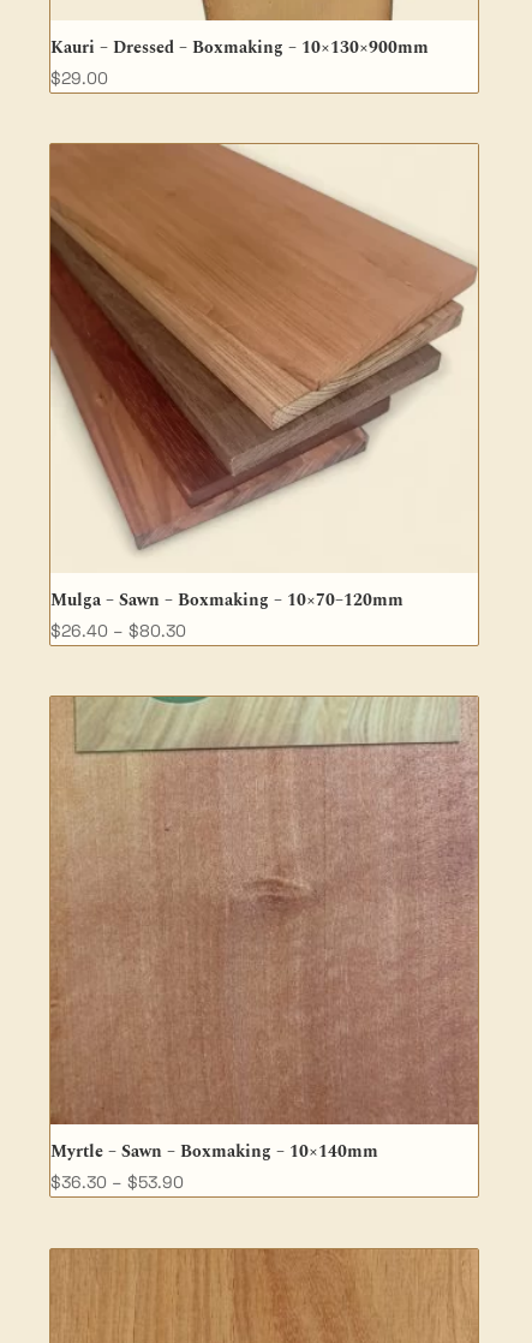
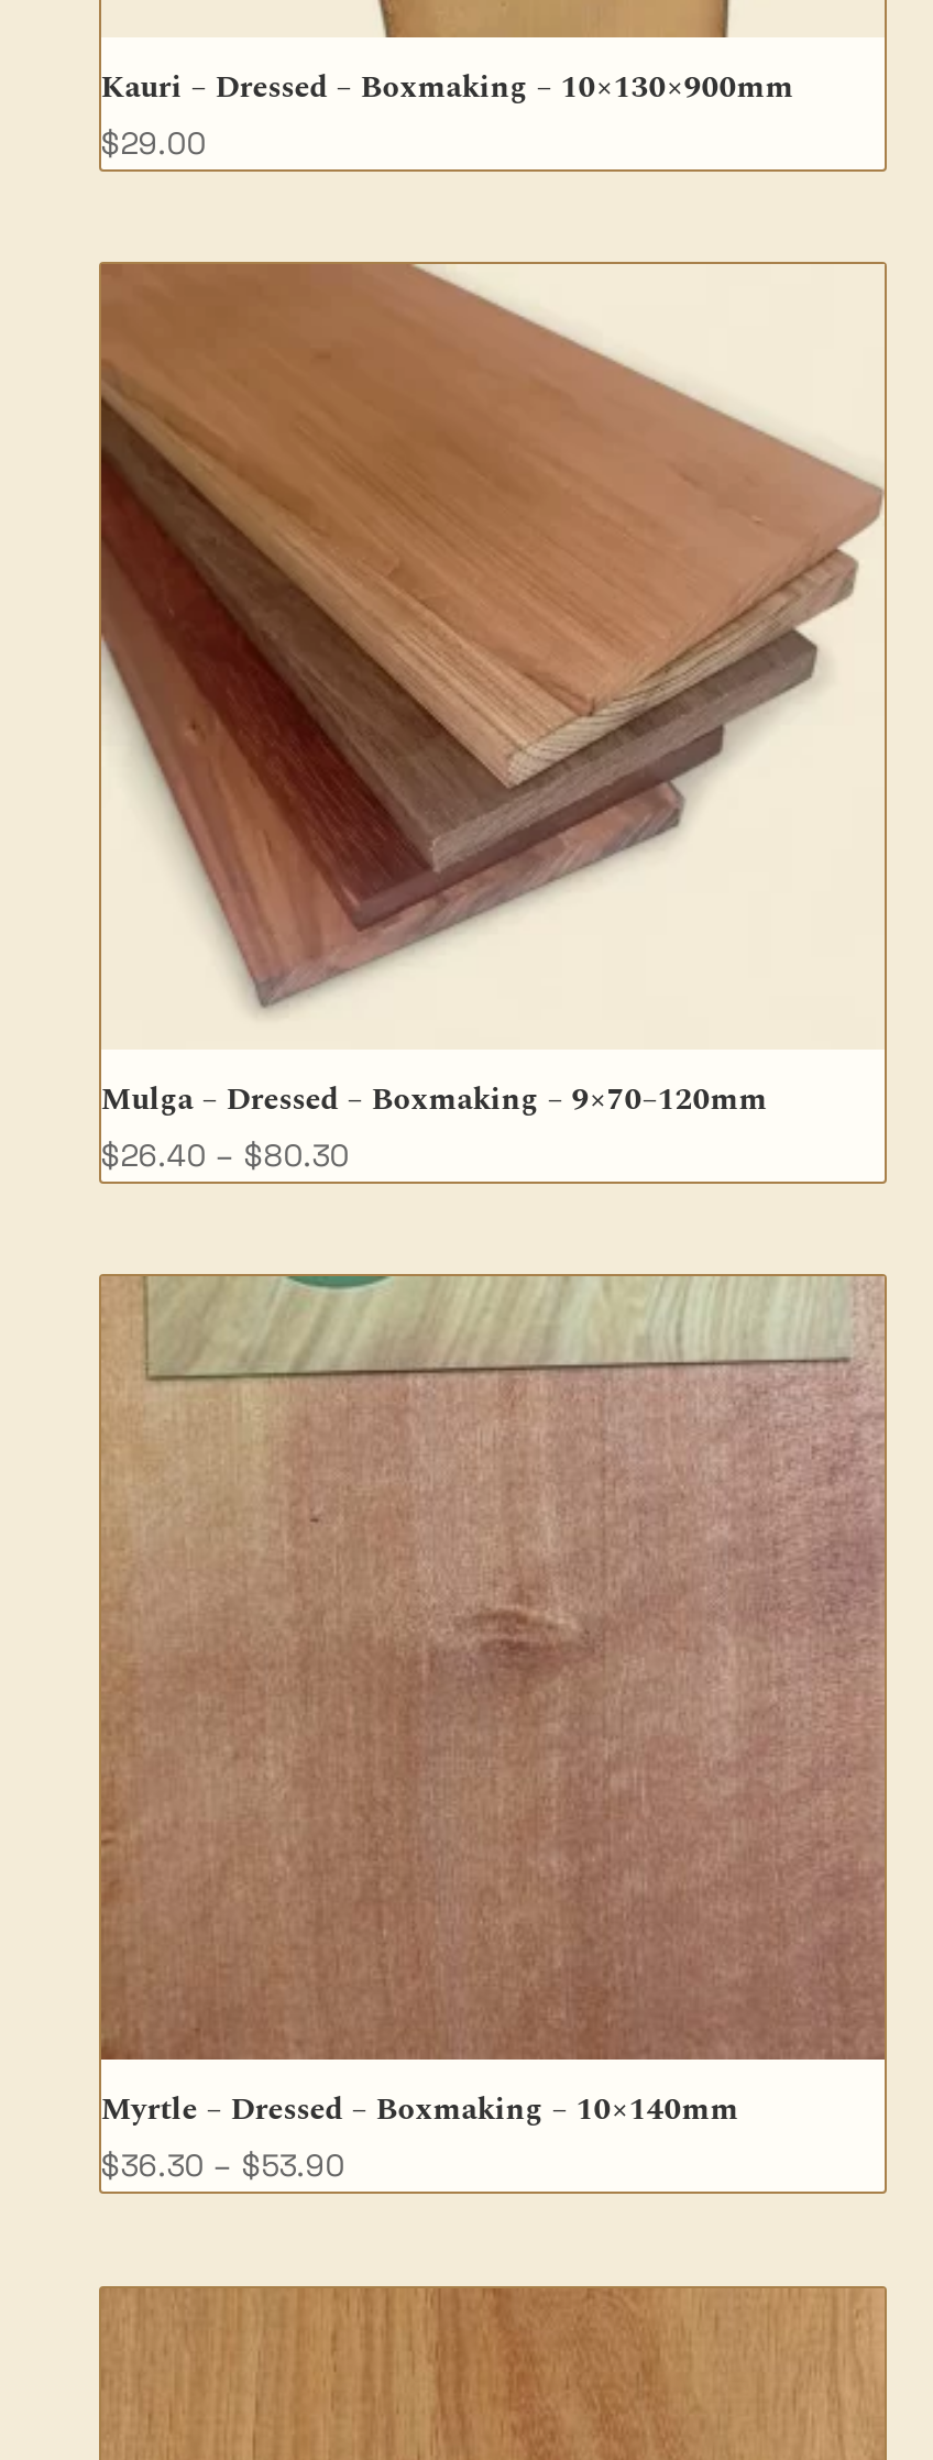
- Mulga – Sawn – Boxmaking – 10×70–120mm
+ Mulga – Dressed – Boxmaking – 9×70–120mm

- Myrtle – Sawn – Boxmaking – 10×140mm
+ Myrtle – Dressed – Boxmaking – 10×140mm
